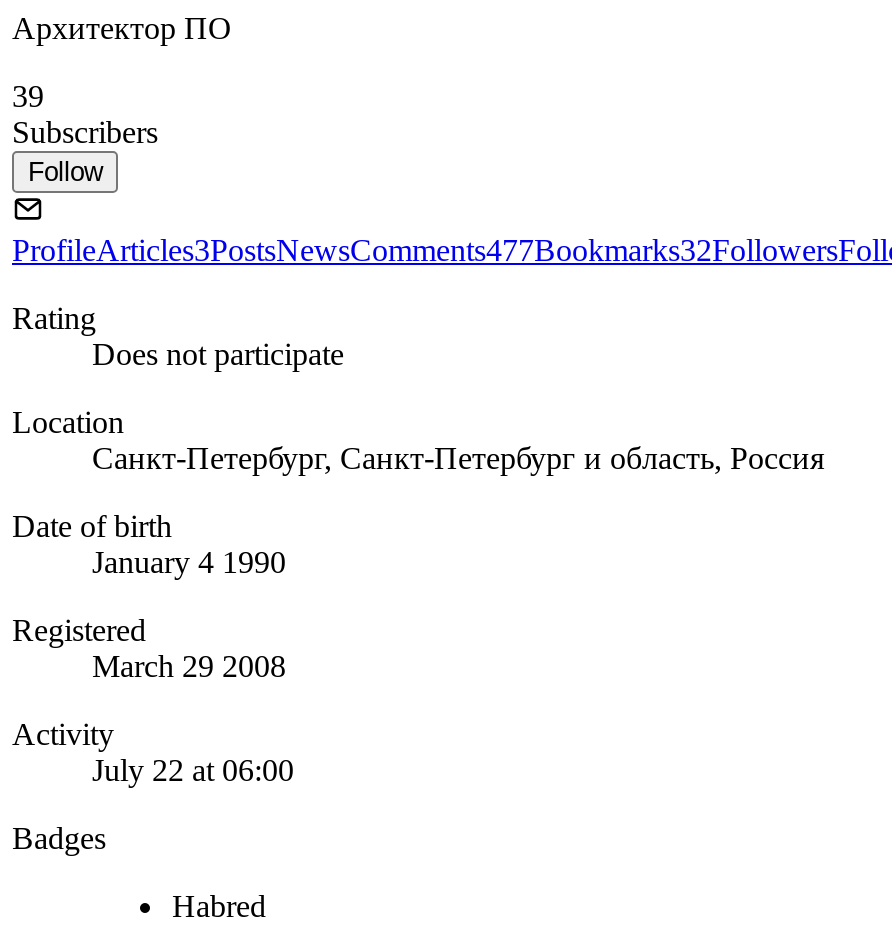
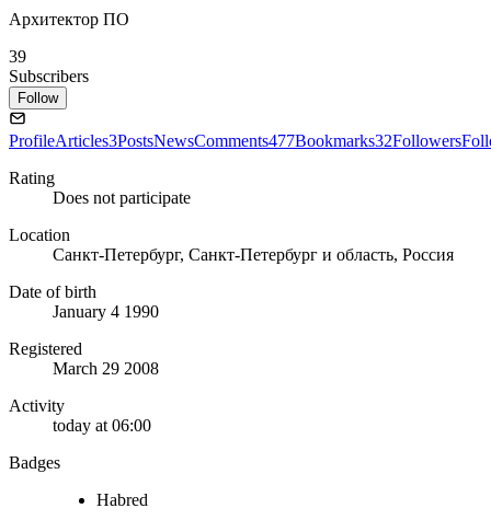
- July 22 at 06:00
+ today at 06:00
